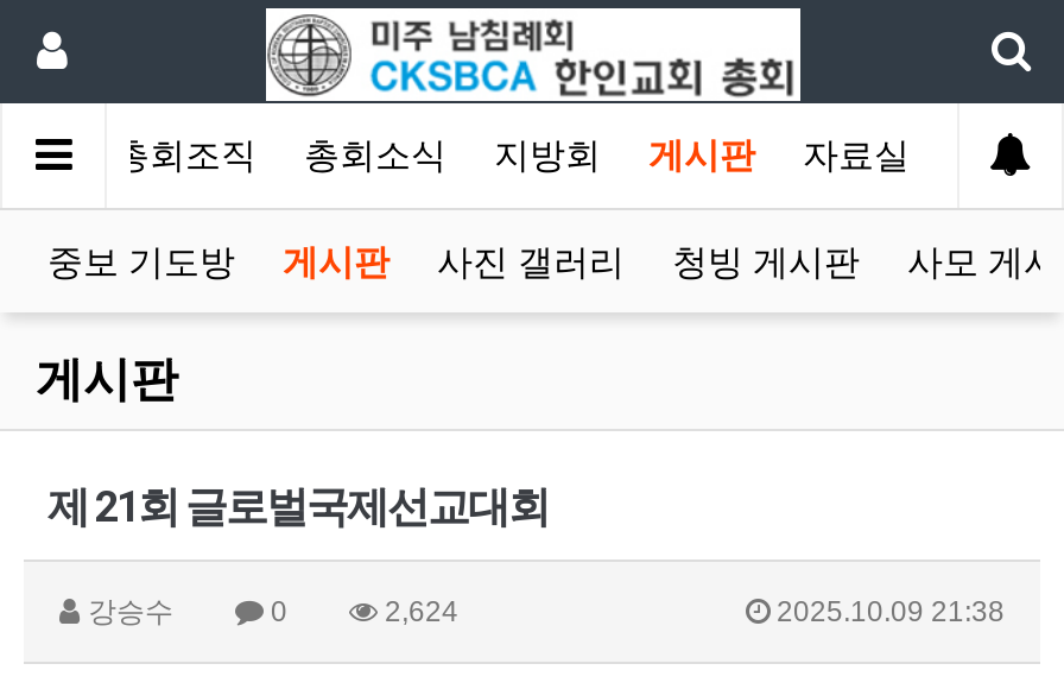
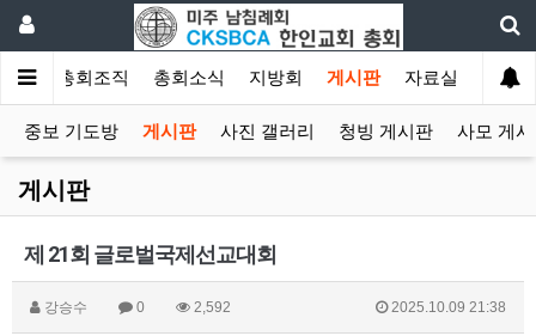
- 2,624
+ 2,592
